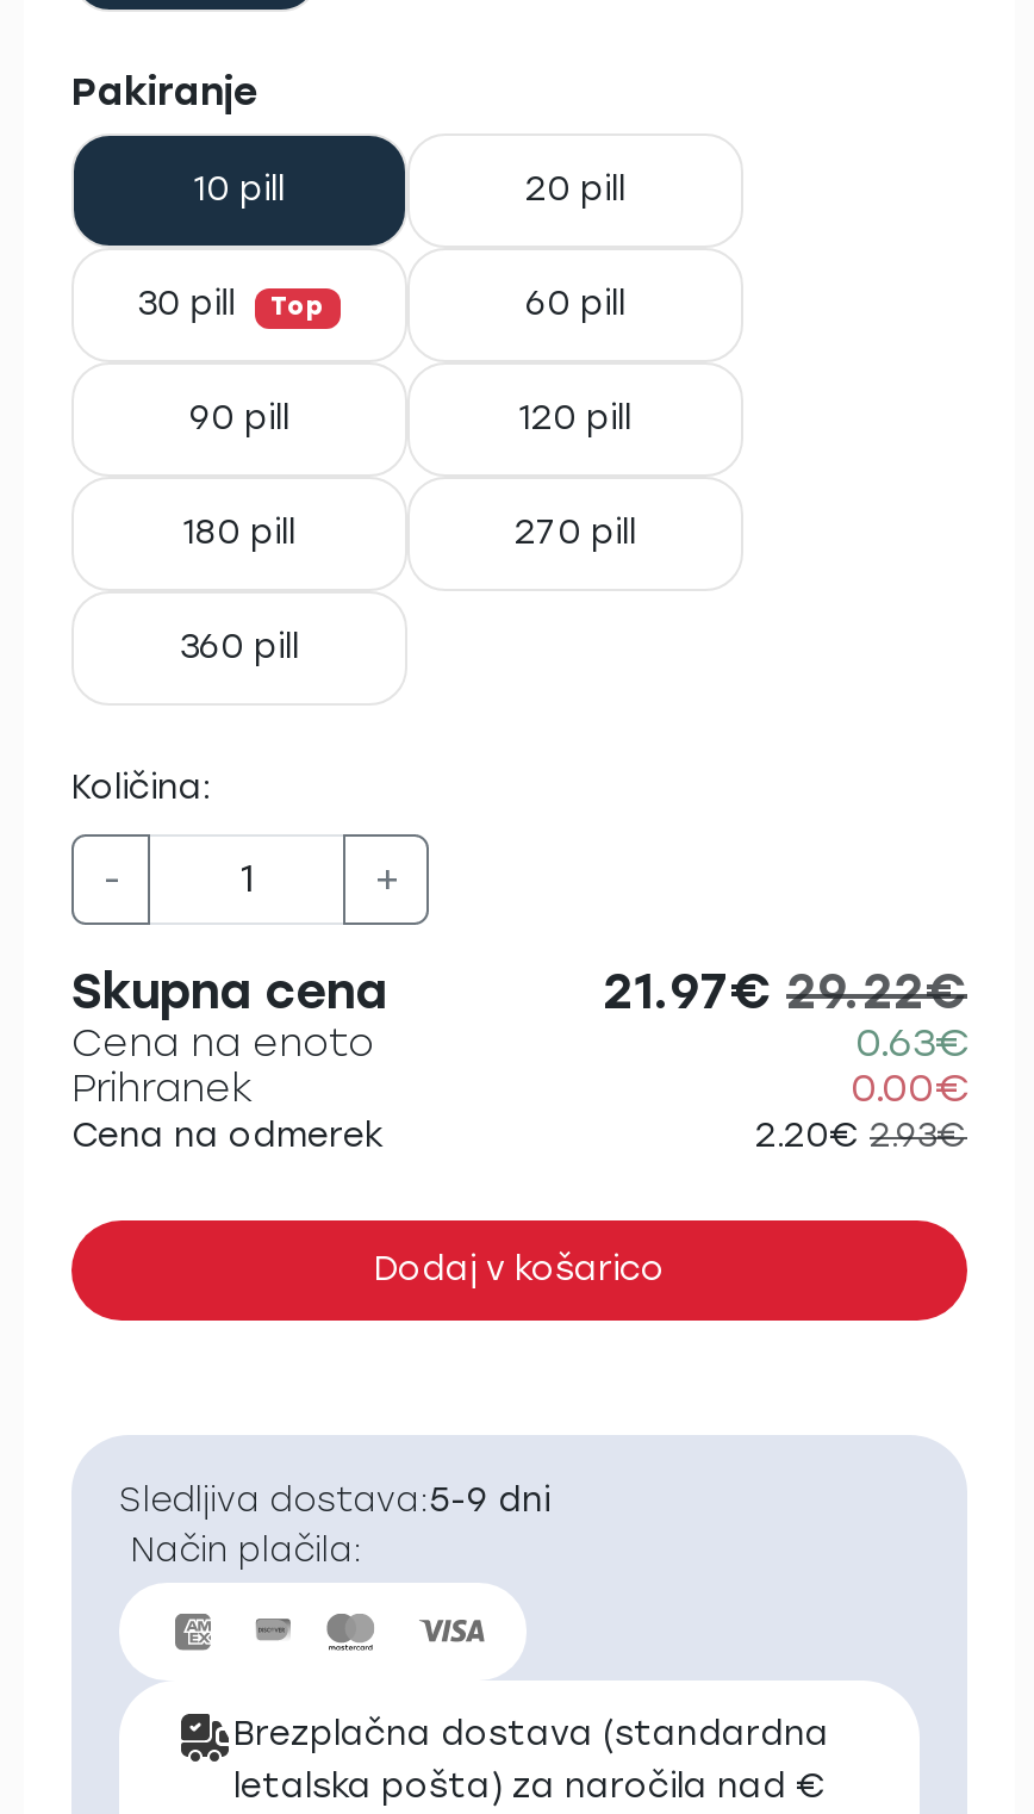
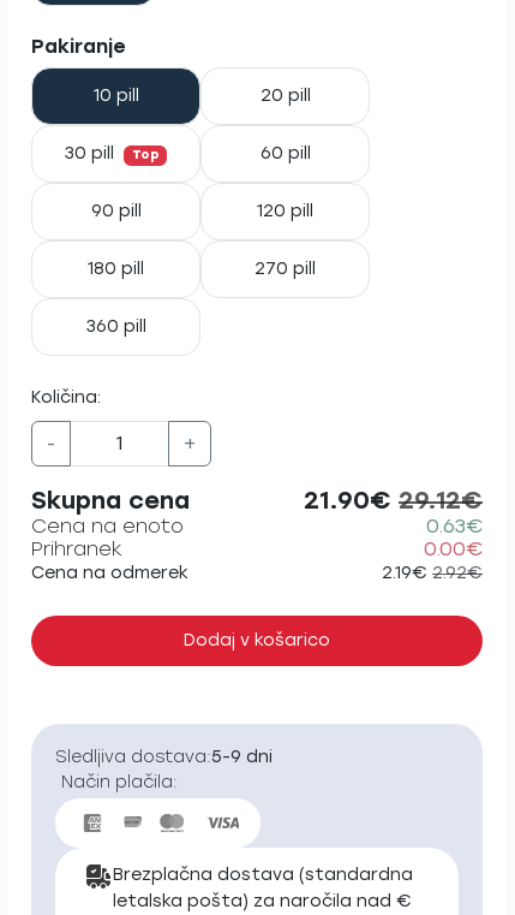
- 21.97€ 29.22€
+ 21.90€ 29.12€

- 2.20€2.93€
+ 2.19€2.92€
